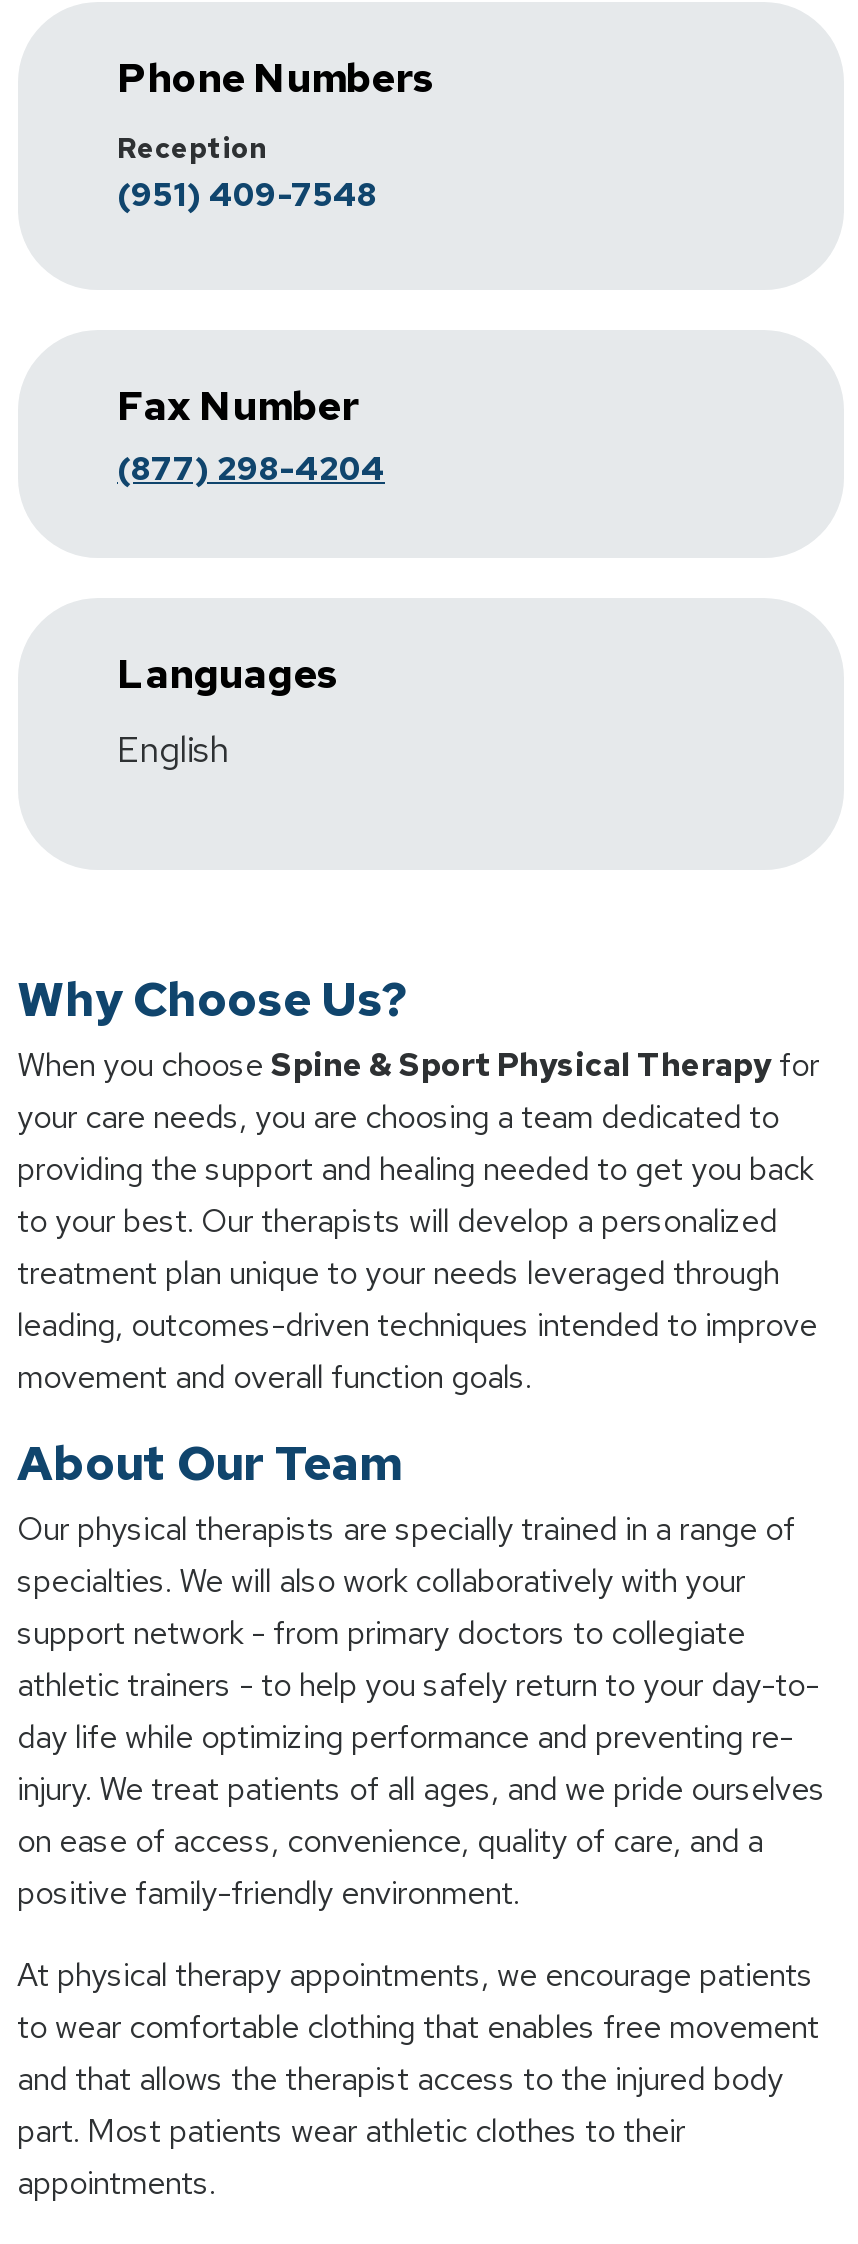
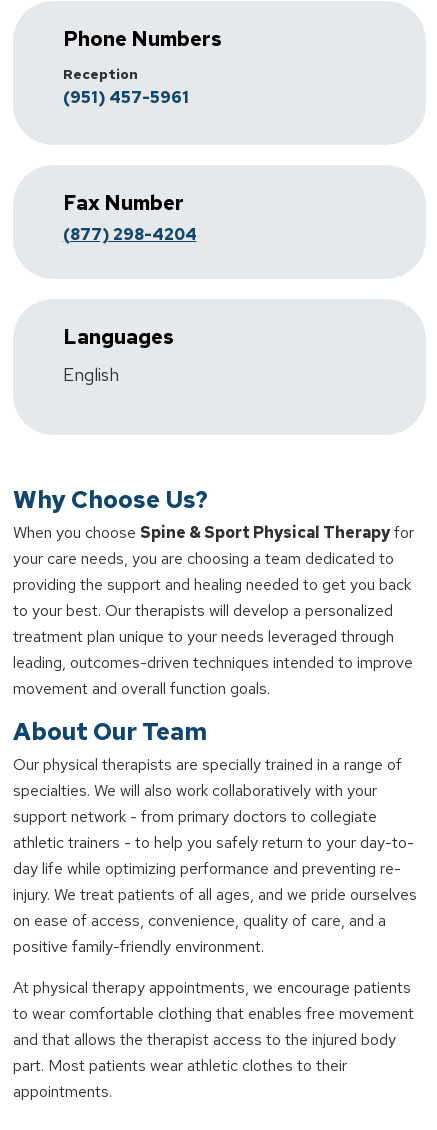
- (951) 409-7548
+ (951) 457-5961
